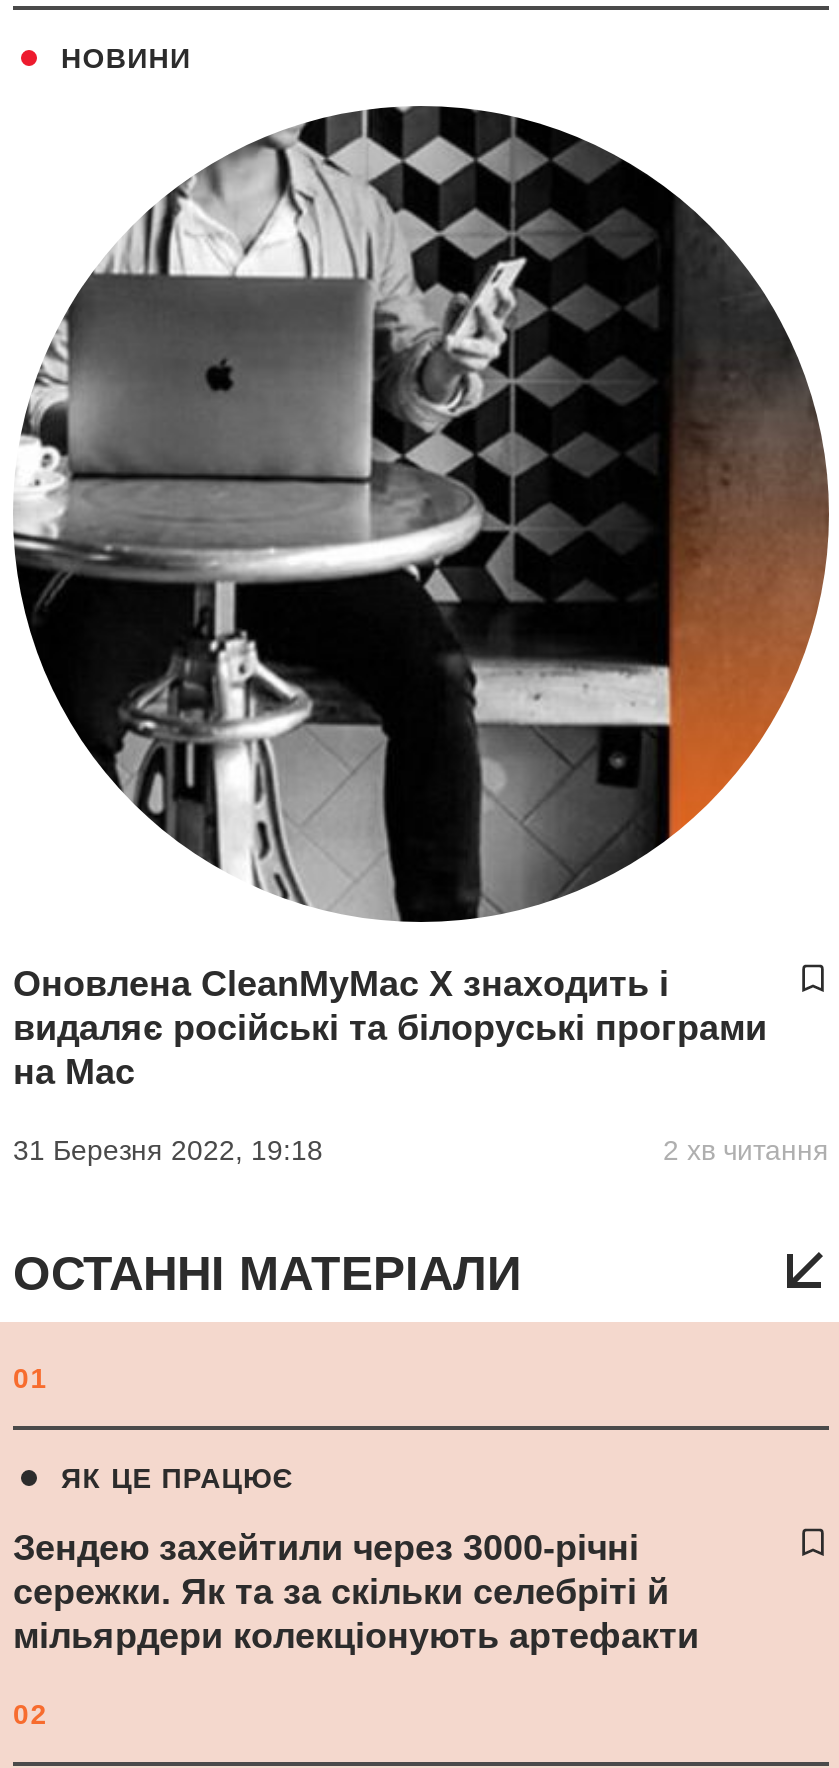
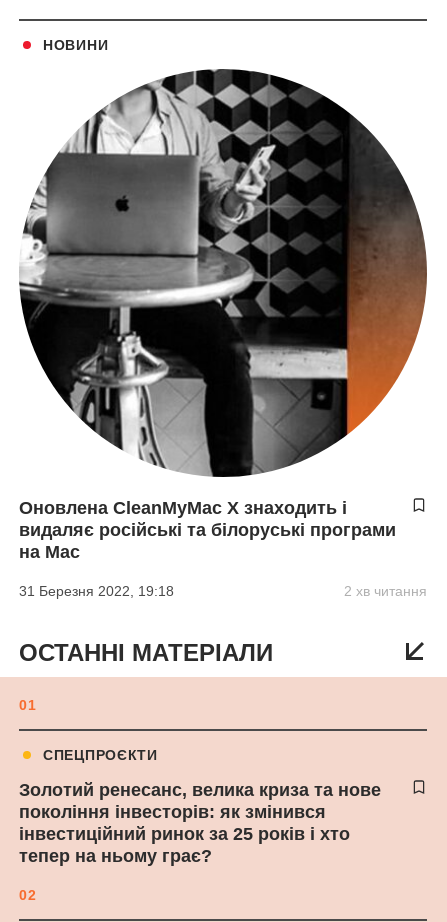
- ЯК ЦЕ ПРАЦЮЄ
+ СПЕЦПРОЄКТИ

- Зендею захейтили через 3000-річні
- сережки. Як та за скільки селебріті й
- мільярдери колекціонують артефакти
+ Золотий ренесанс, велика криза та нове
+ покоління інвесторів: як змінився
+ інвестиційний ринок за 25 років і хто
+ тепер на ньому грає?
